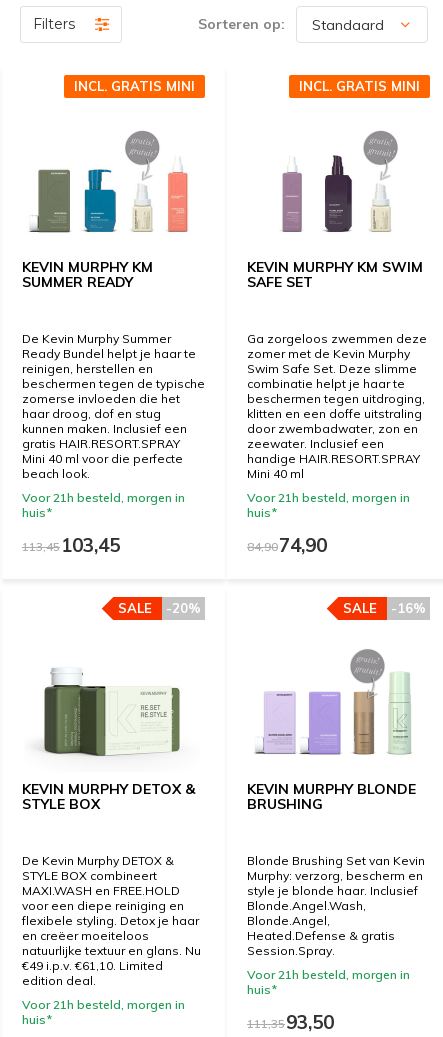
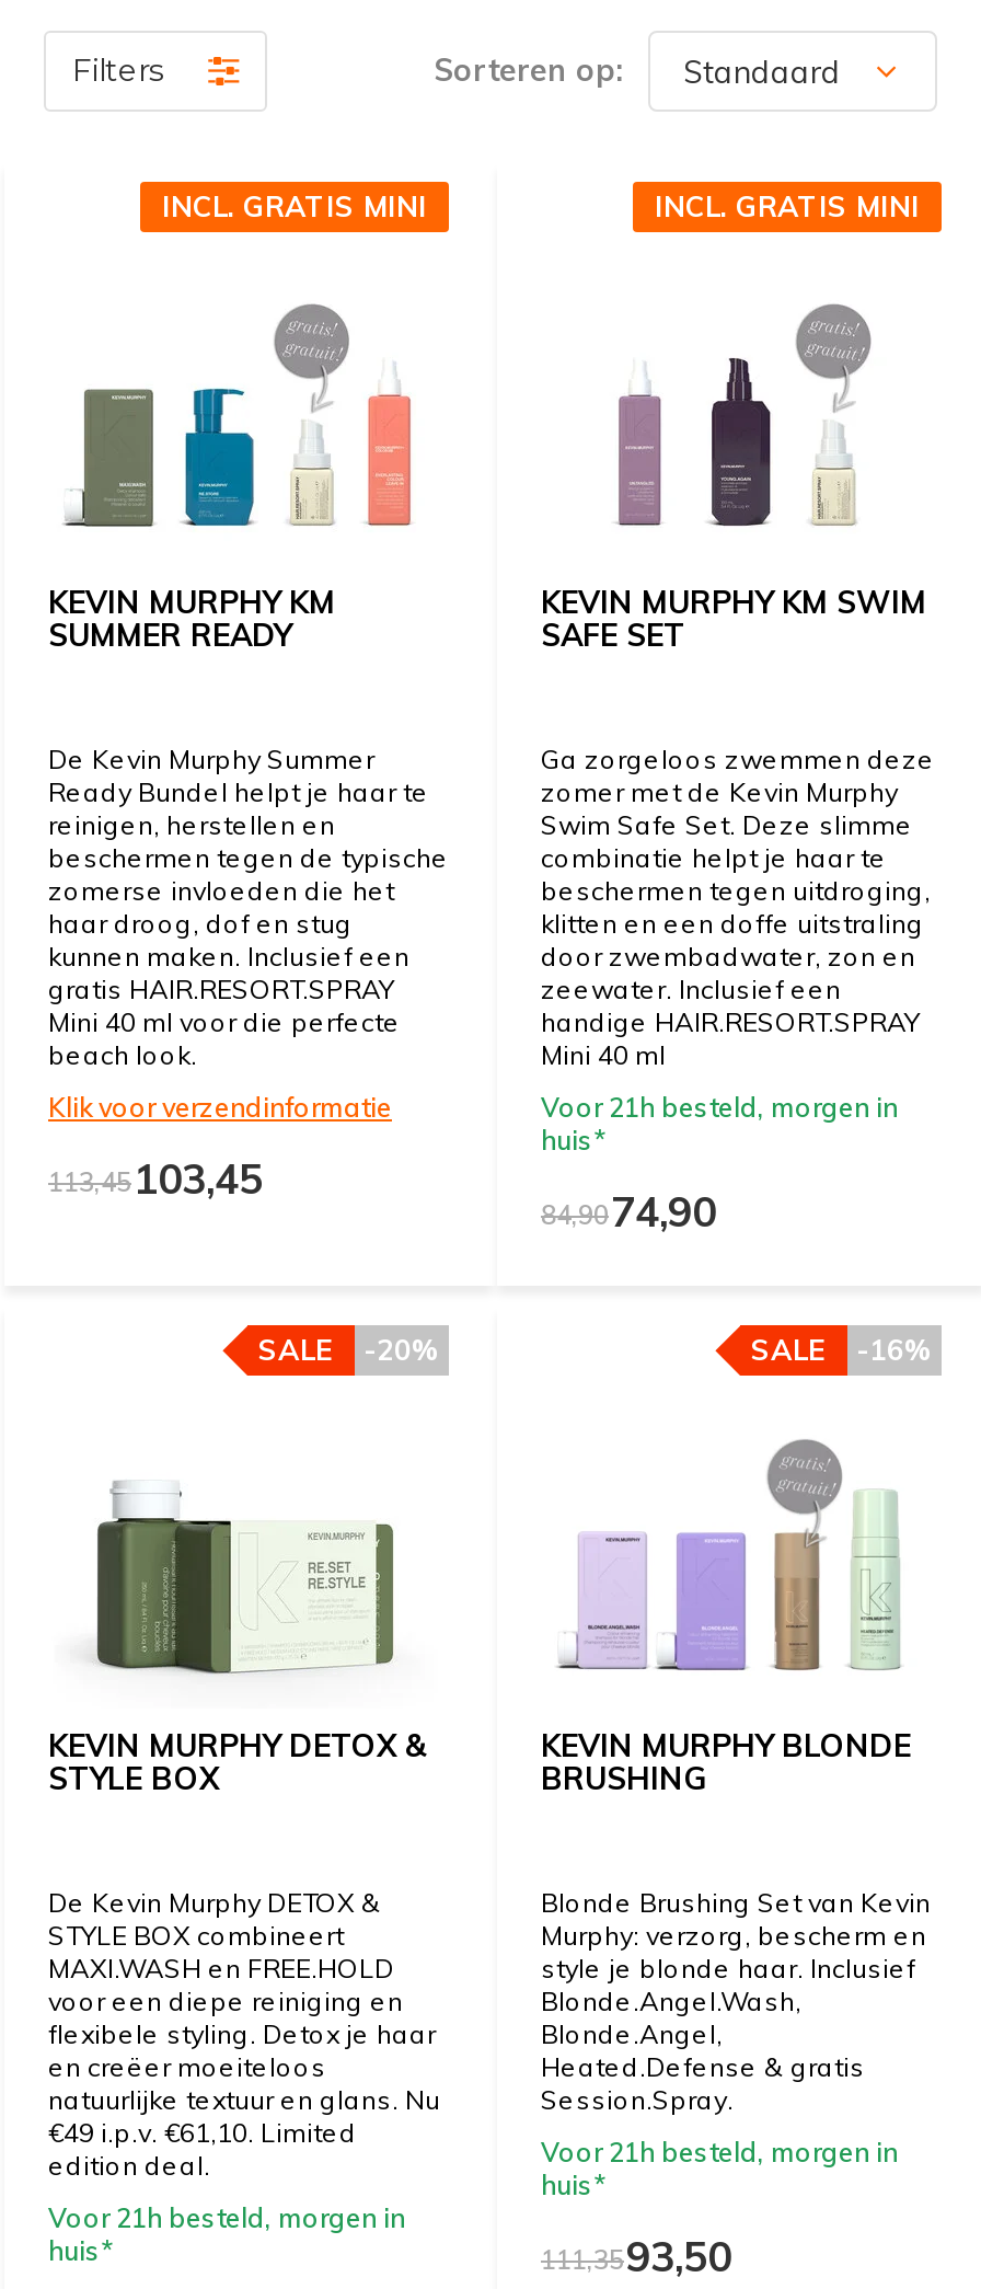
- Voor 21h besteld, morgen in
- huis*
+ Klik voor verzendinformatie
